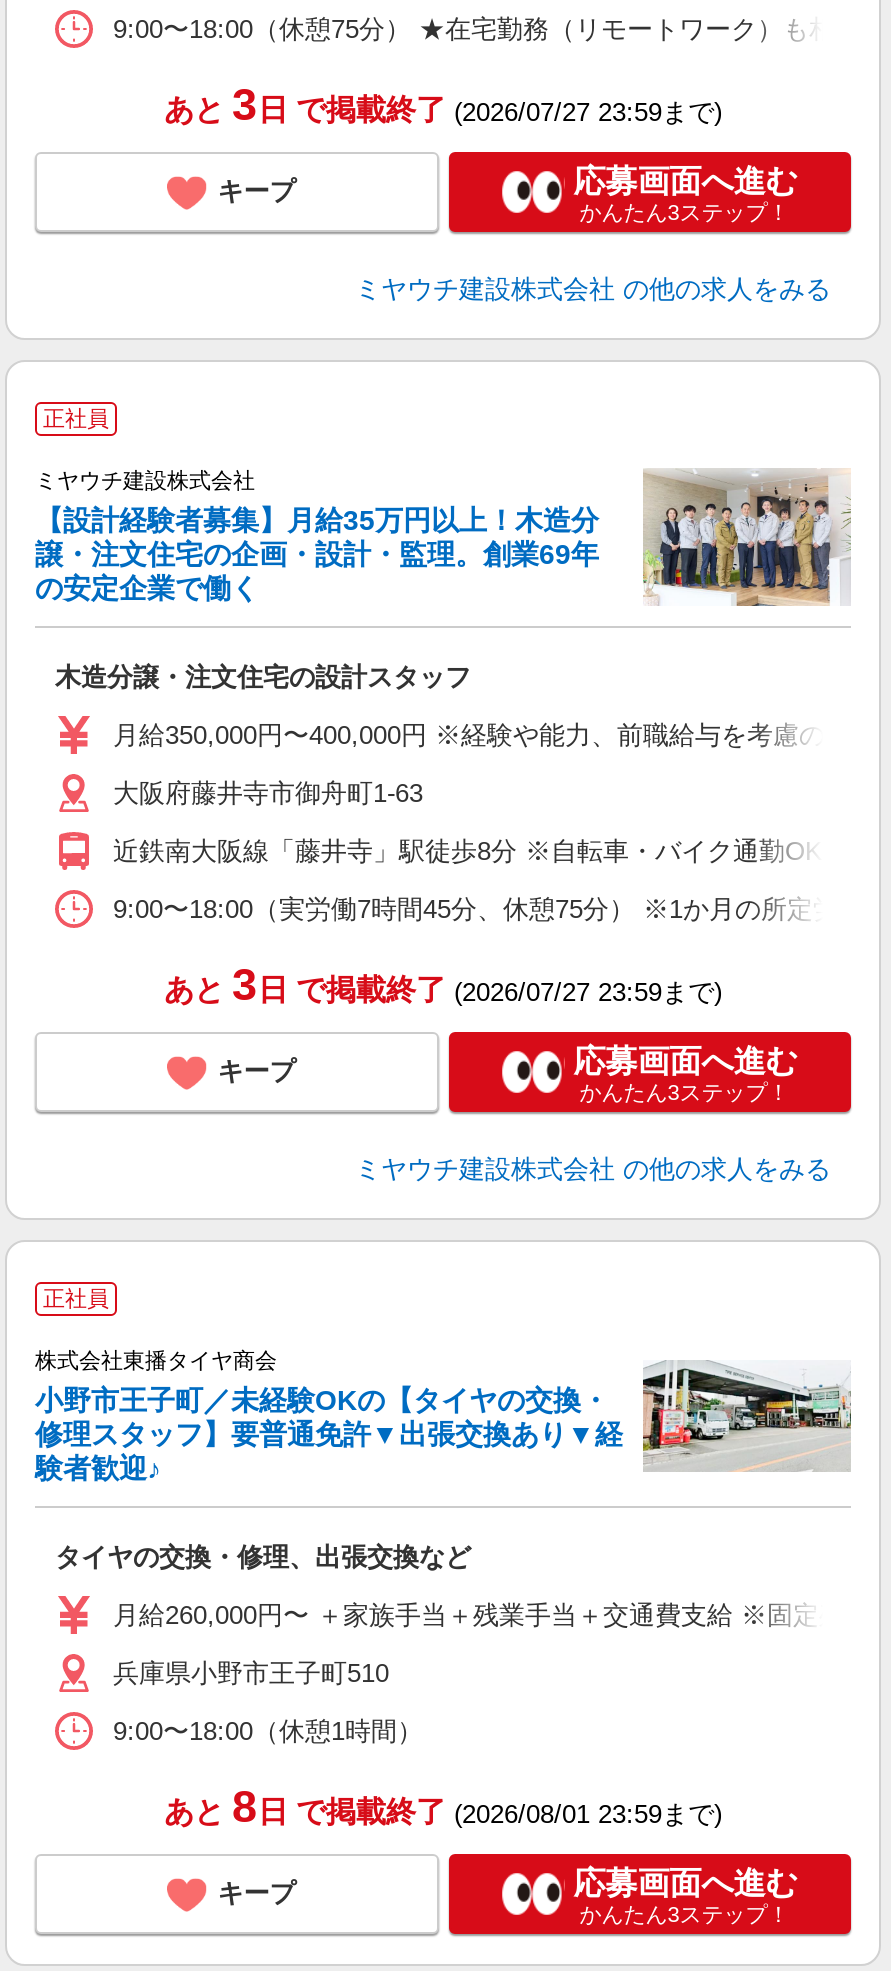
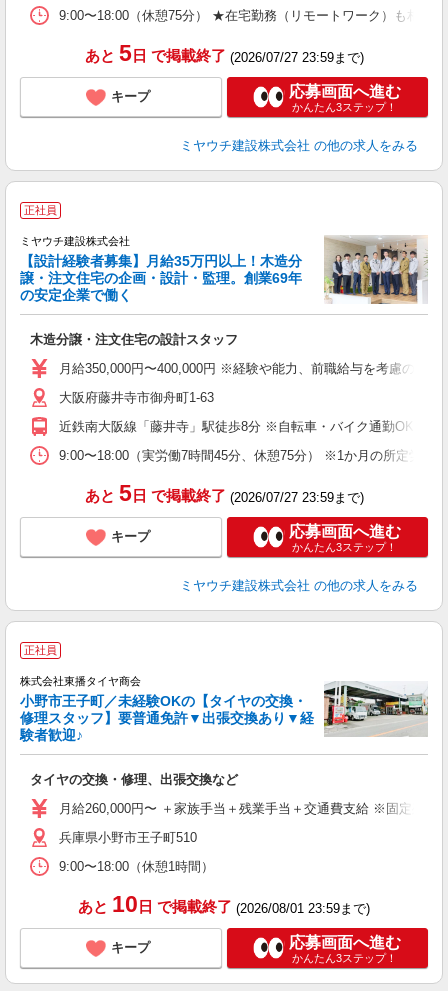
- あと 3日 で掲載終了(2026/07/27 23:59まで)
+ あと 5日 で掲載終了(2026/07/27 23:59まで)

- あと 3日 で掲載終了(2026/07/27 23:59まで)
+ あと 5日 で掲載終了(2026/07/27 23:59まで)

- あと 8日 で掲載終了(2026/08/01 23:59まで)
+ あと 10日 で掲載終了(2026/08/01 23:59まで)
